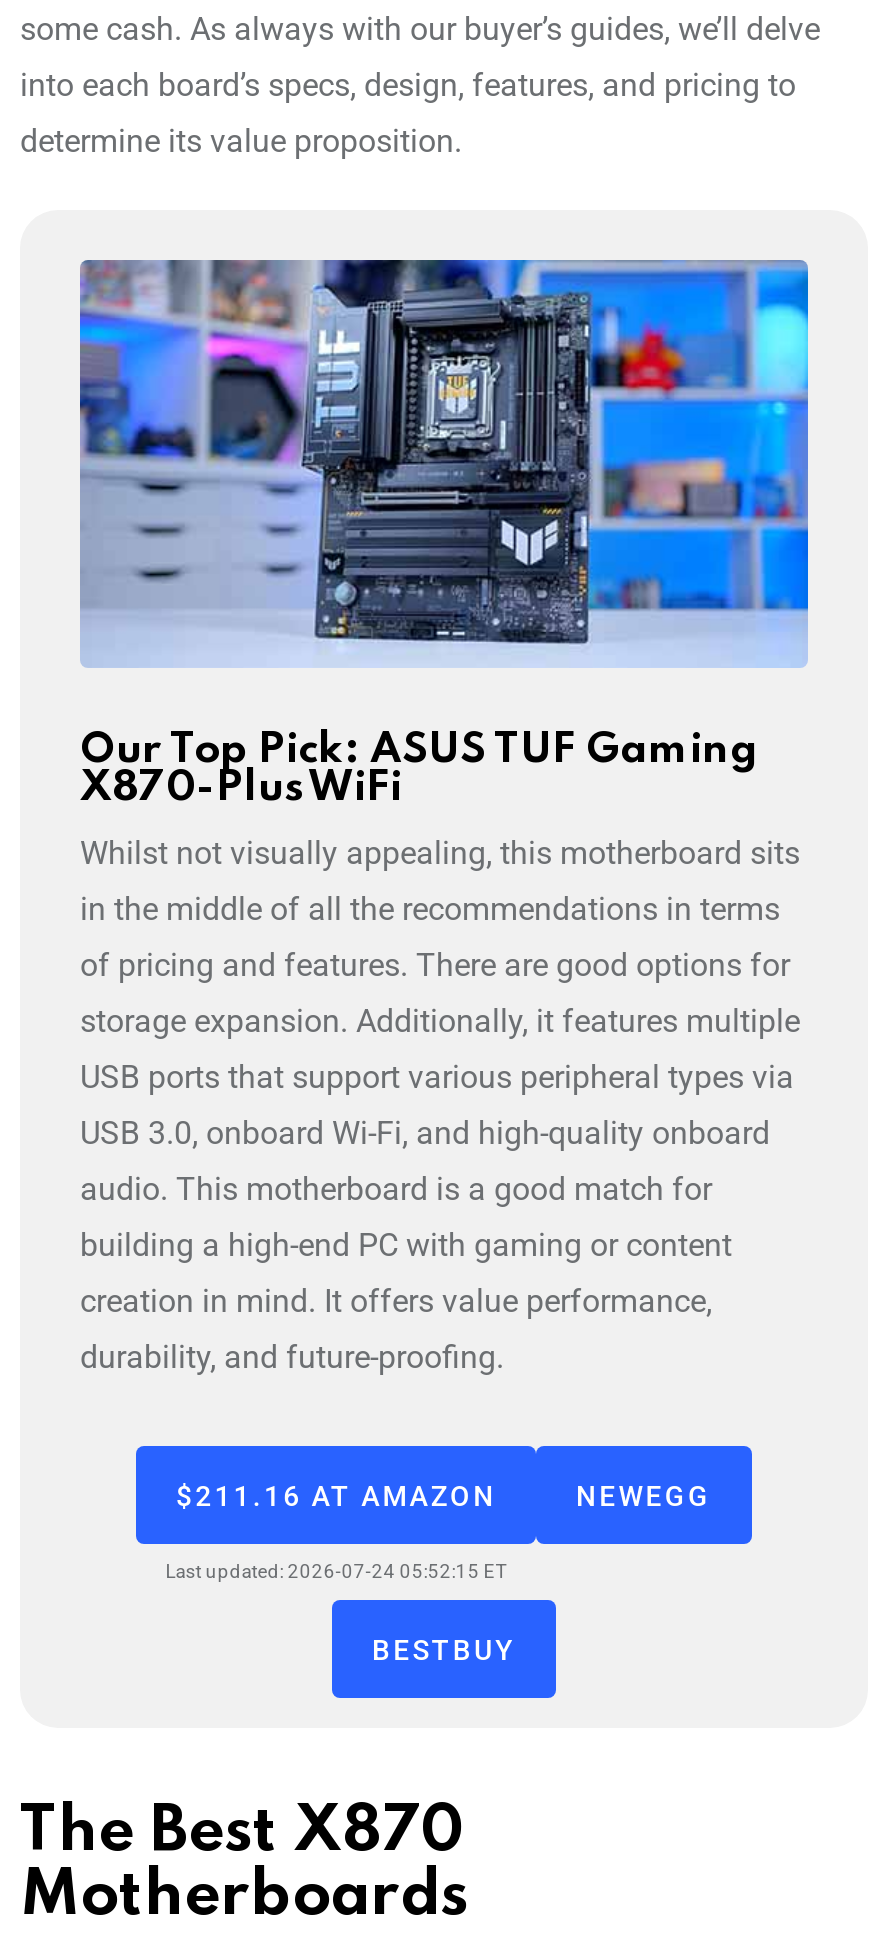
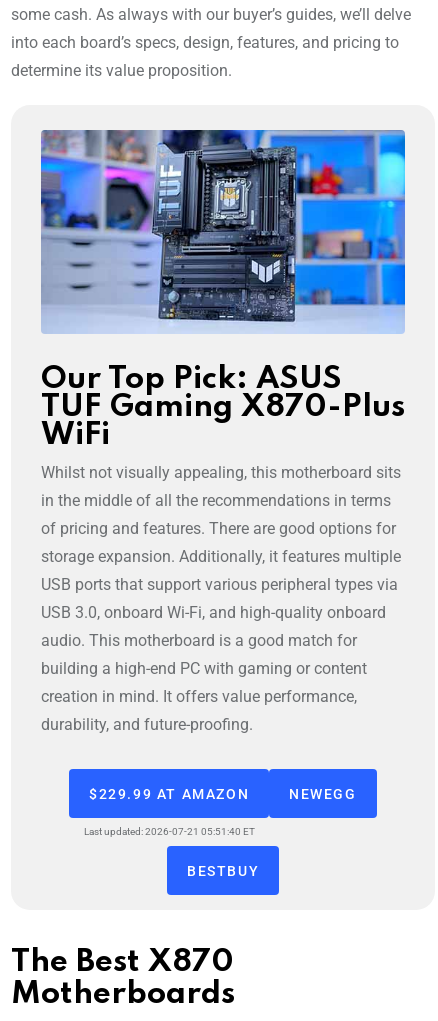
- $211.16 AT AMAZON
+ $229.99 AT AMAZON

- Last updated: 2026-07-24 05:52:15 ET
+ Last updated: 2026-07-21 05:51:40 ET
